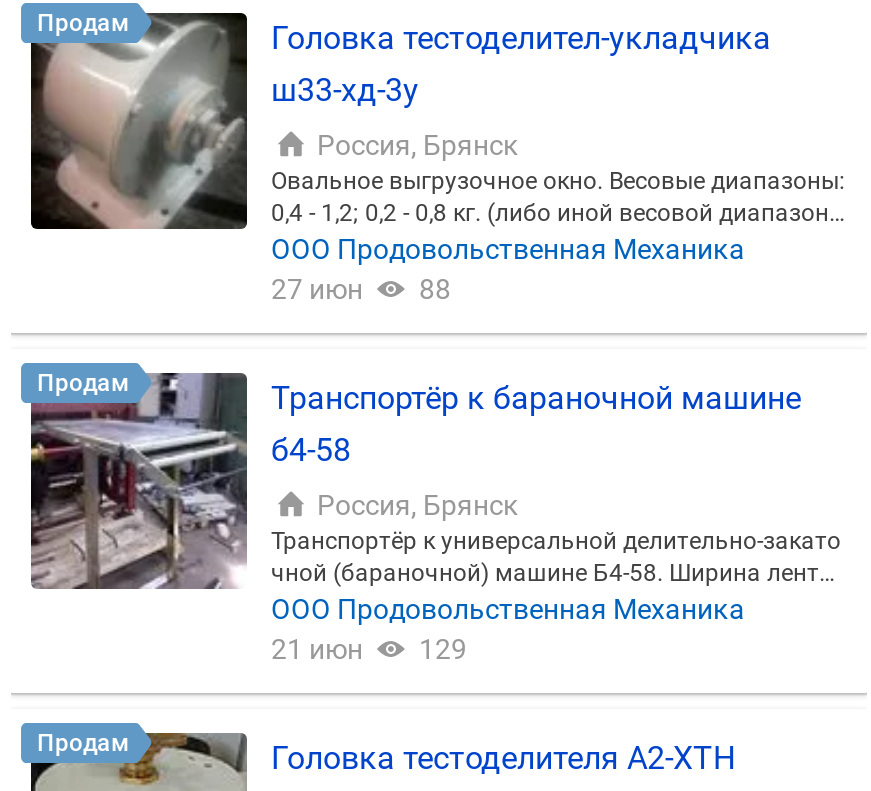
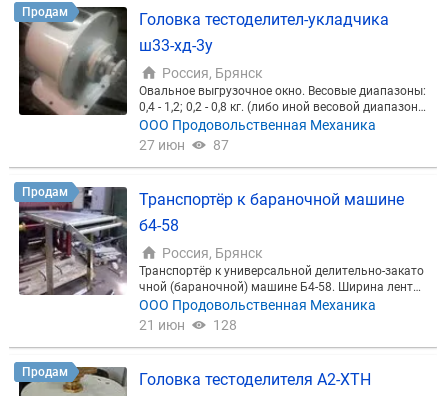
- 27 июн 88
+ 27 июн 87

- 21 июн 129
+ 21 июн 128
